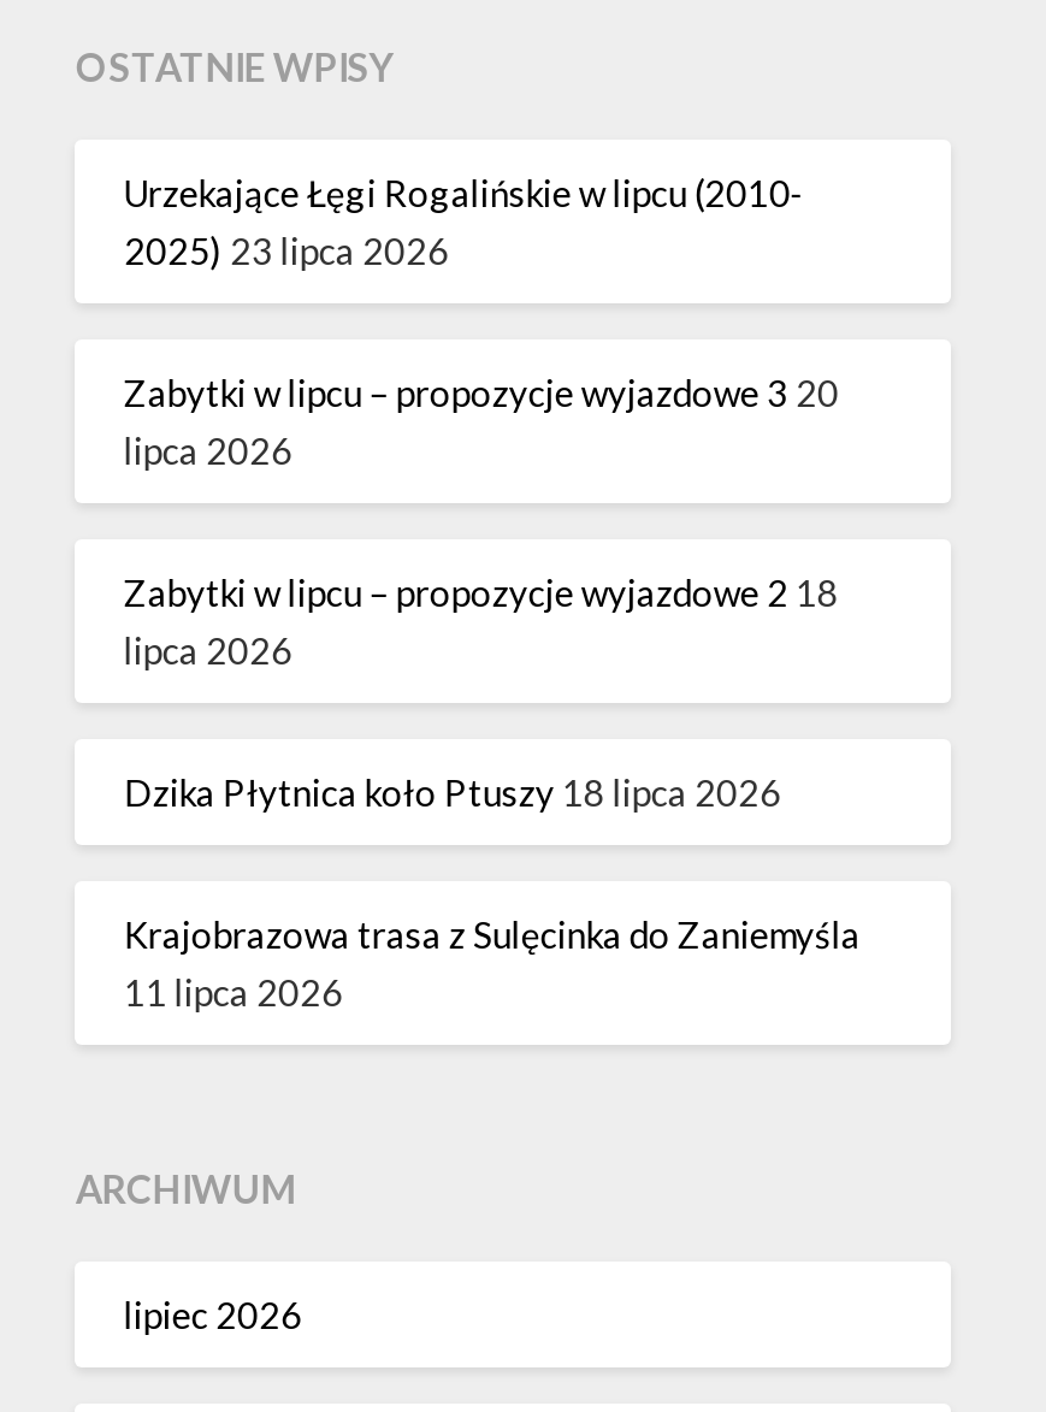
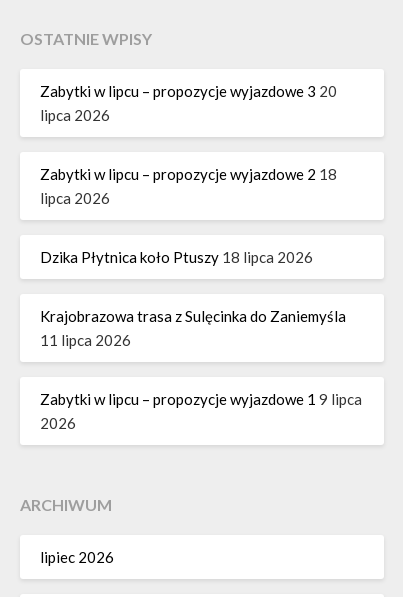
- Urzekające Łęgi Rogalińskie w lipcu (2010-
- 2025) 23 lipca 2026

moved up: Zabytki w lipcu – propozycje wyjazdowe 3 20 | lipca 2026 | Zabytki w lipcu – propozycje wyjazdowe 2 18 | lipca 2026 | Dzika Płytnica koło Ptuszy 18 lipca 2026 | Krajobrazowa trasa z Sulęcinka do Zaniemyśla | 11 lipca 2026

+ Zabytki w lipcu – propozycje wyjazdowe 1 9 lipca
+ 2026
